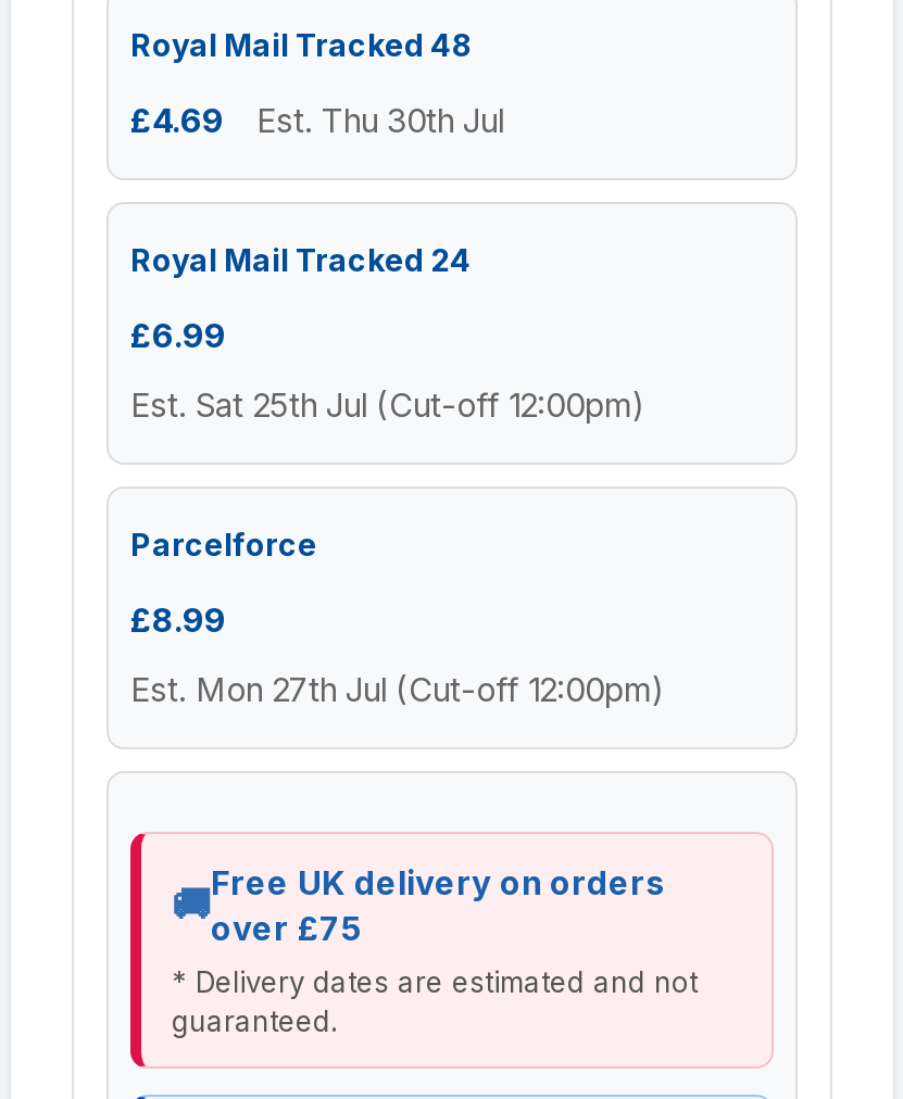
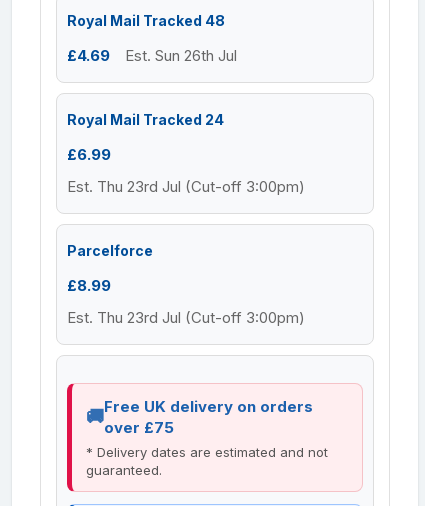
- £4.69 Est. Thu 30th Jul
+ £4.69 Est. Sun 26th Jul

- Est. Sat 25th Jul (Cut-off 12:00pm)
+ Est. Thu 23rd Jul (Cut-off 3:00pm)

- Est. Mon 27th Jul (Cut-off 12:00pm)
+ Est. Thu 23rd Jul (Cut-off 3:00pm)
